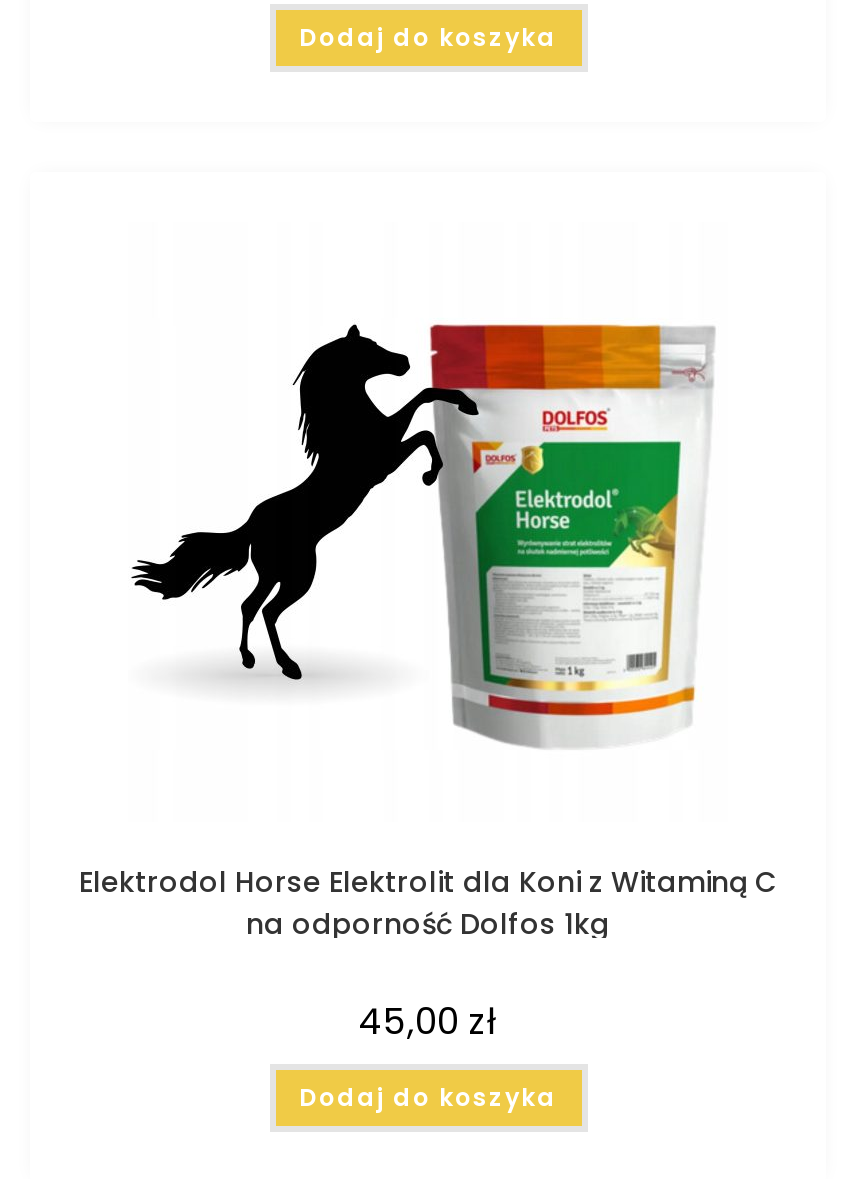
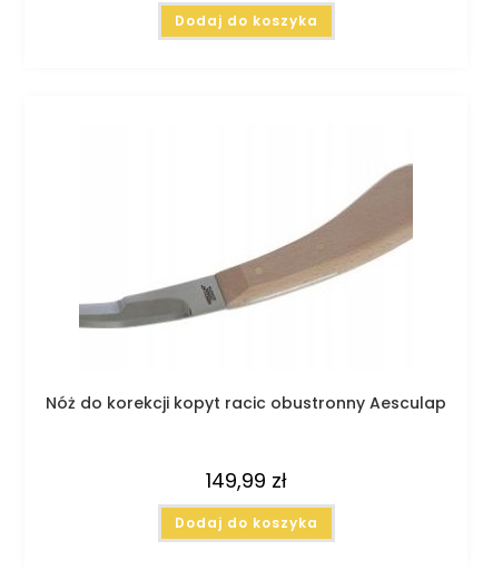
- [image]
+ [image]

- Elektrodol Horse Elektrolit dla Koni z Witaminą C
- na odporność Dolfos 1kg
+ Nóż do korekcji kopyt racic obustronny Aesculap

- 45,00 zł
+ 149,99 zł
